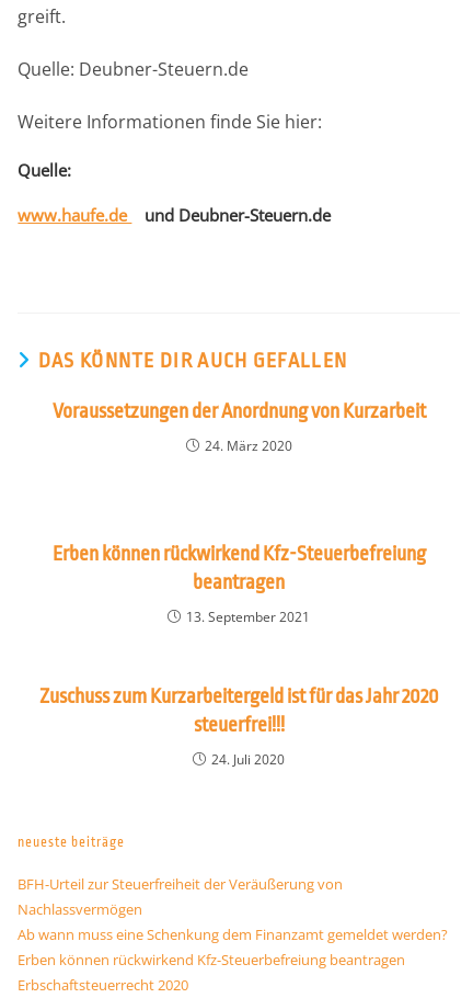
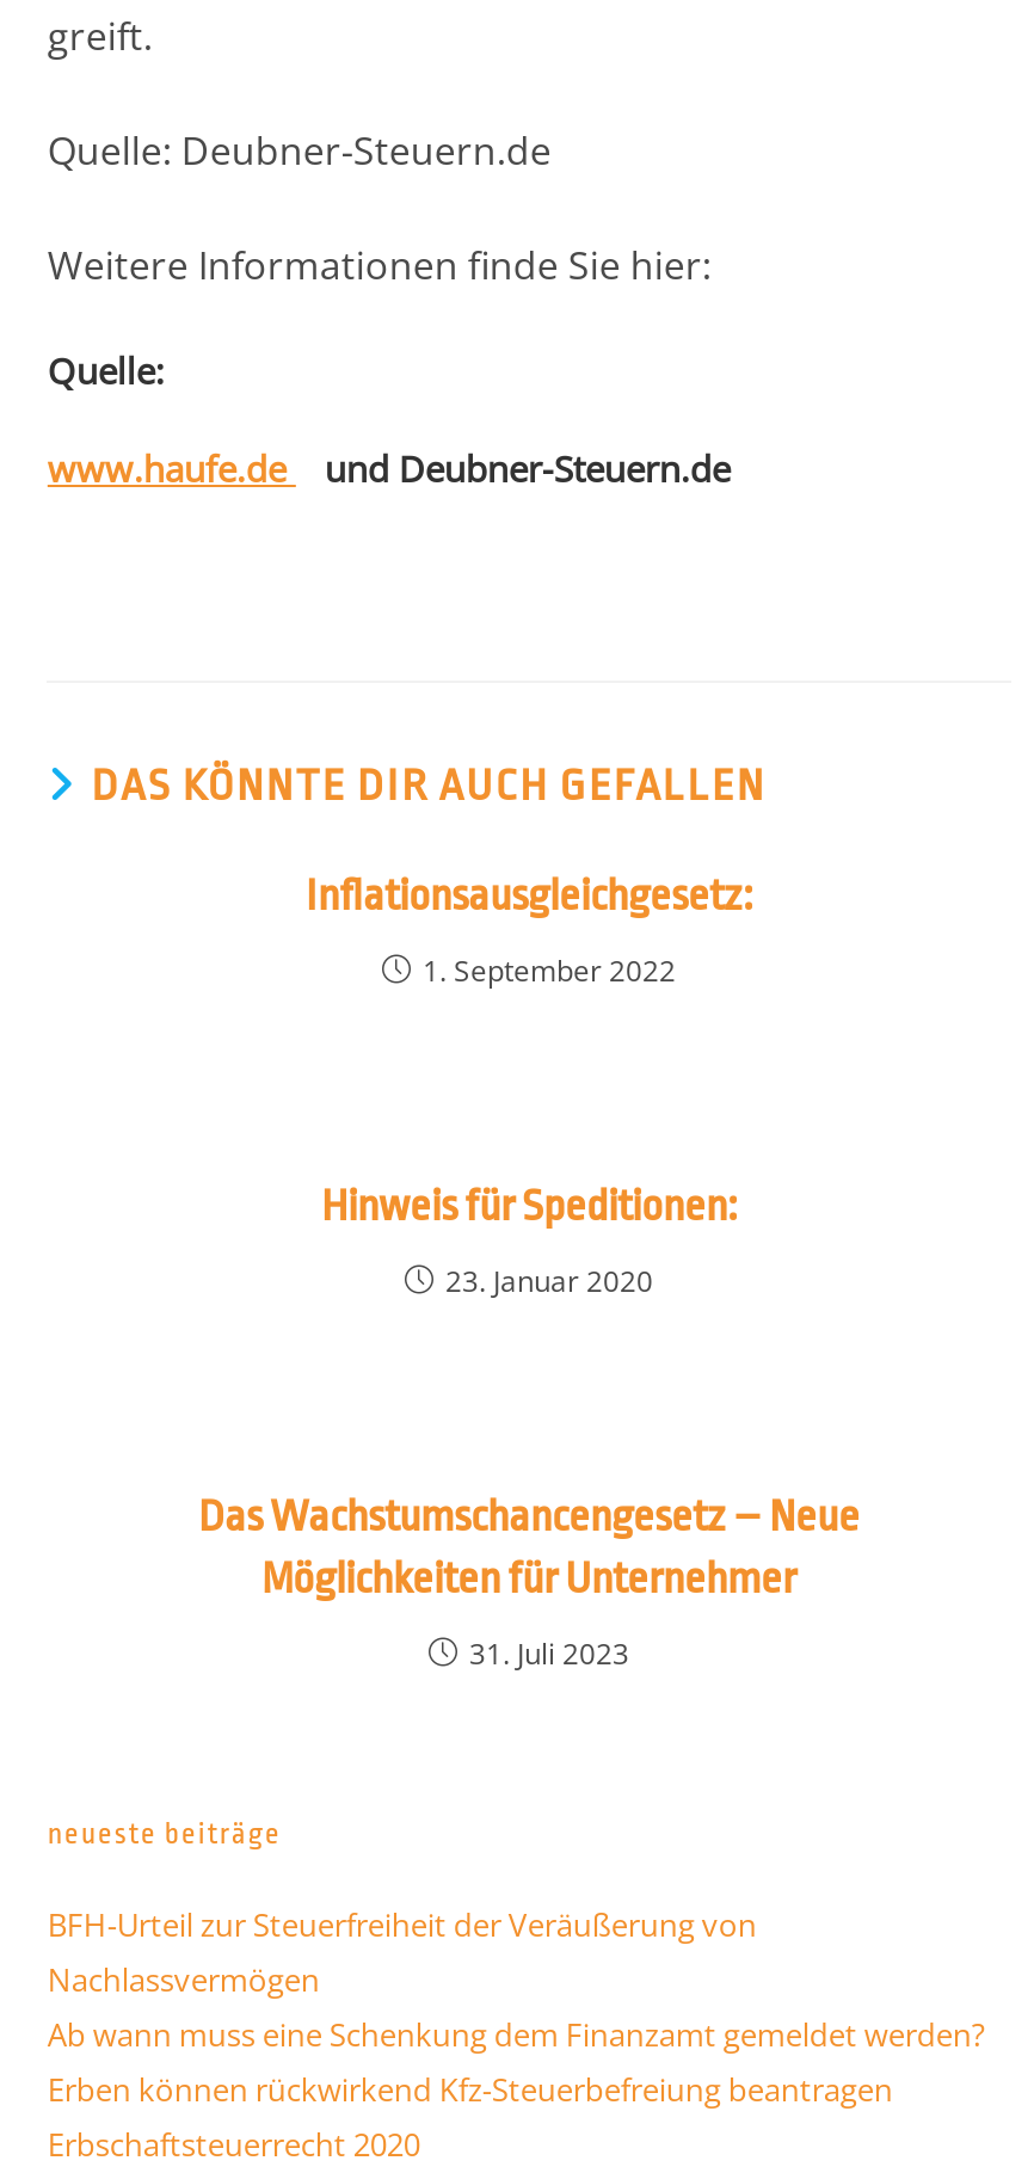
- Voraussetzungen der Anordnung von Kurzarbeit
+ Inflationsausgleichgesetz:

- 24. März 2020
+ 1. September 2022

- Erben können rückwirkend Kfz-Steuerbefreiung
- beantragen
+ Hinweis für Speditionen:

- 13. September 2021
+ 23. Januar 2020

- Zuschuss zum Kurzarbeitergeld ist für das Jahr 2020
- steuerfrei!!!
+ Das Wachstumschancengesetz – Neue
+ Möglichkeiten für Unternehmer

- 24. Juli 2020
+ 31. Juli 2023
